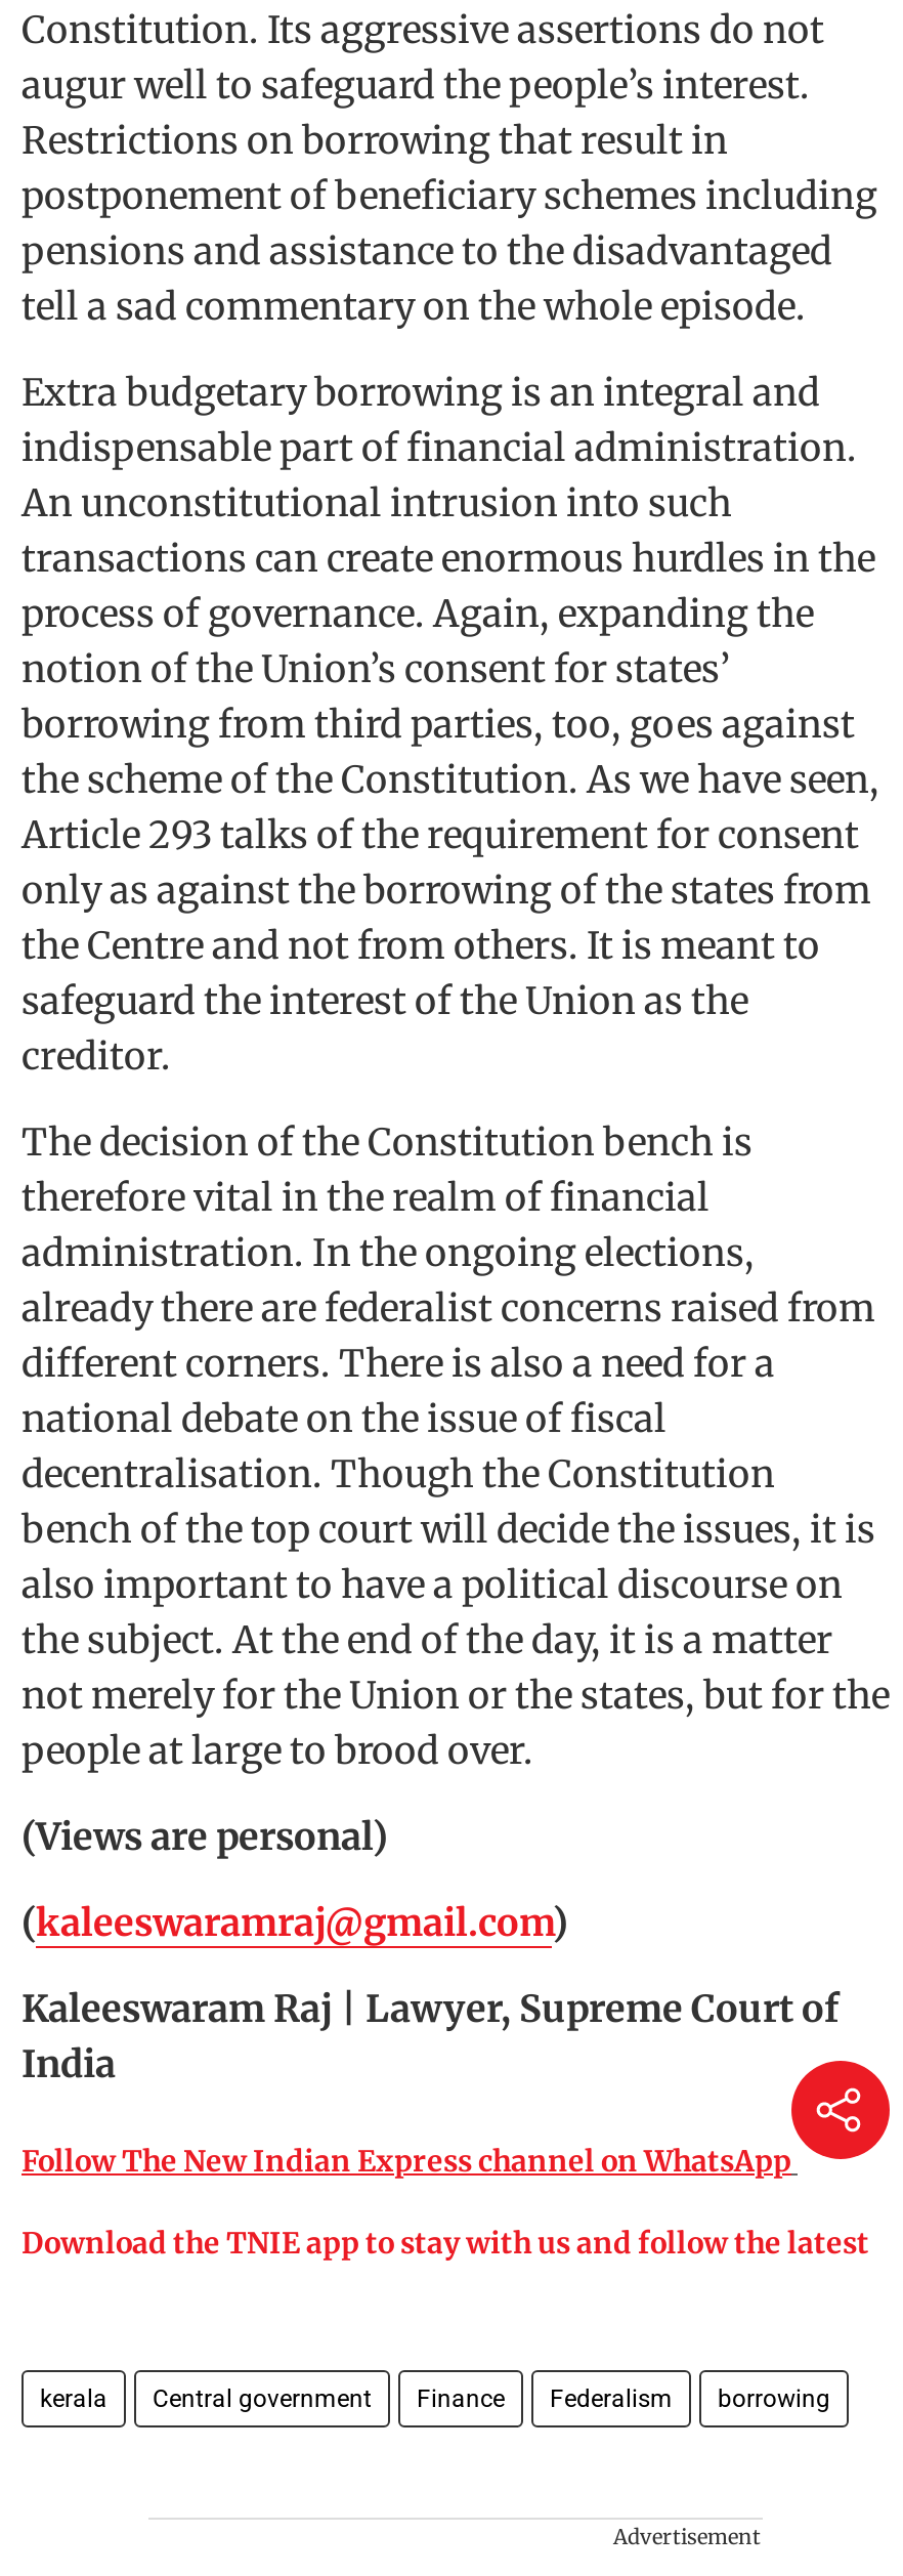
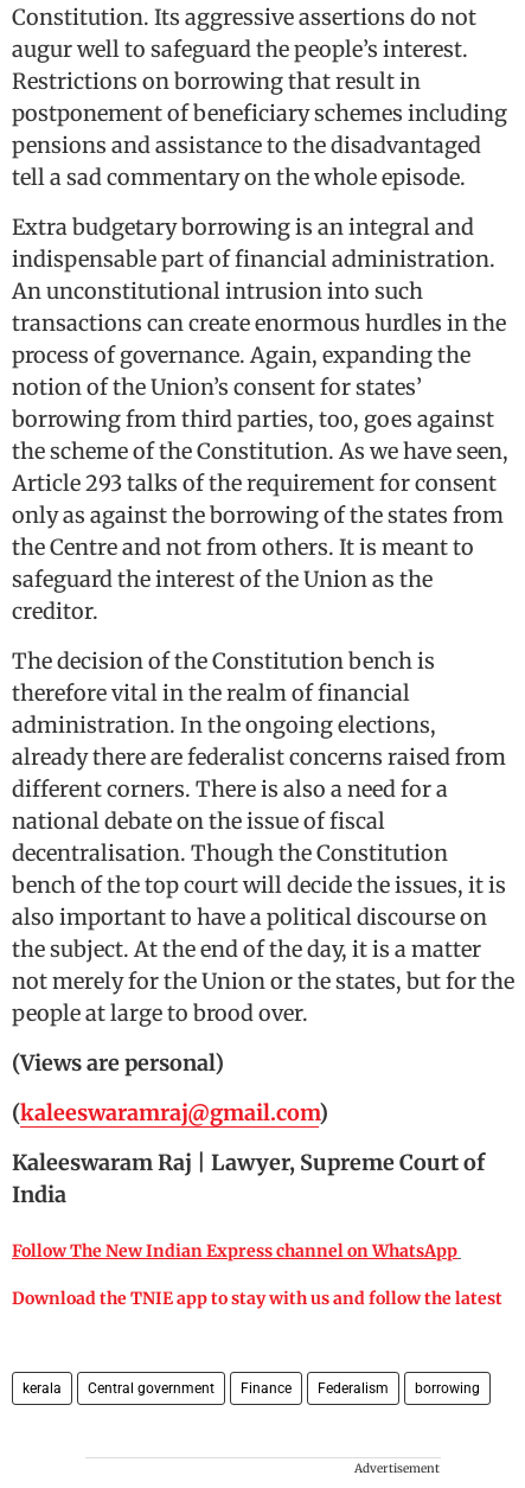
- [image]
